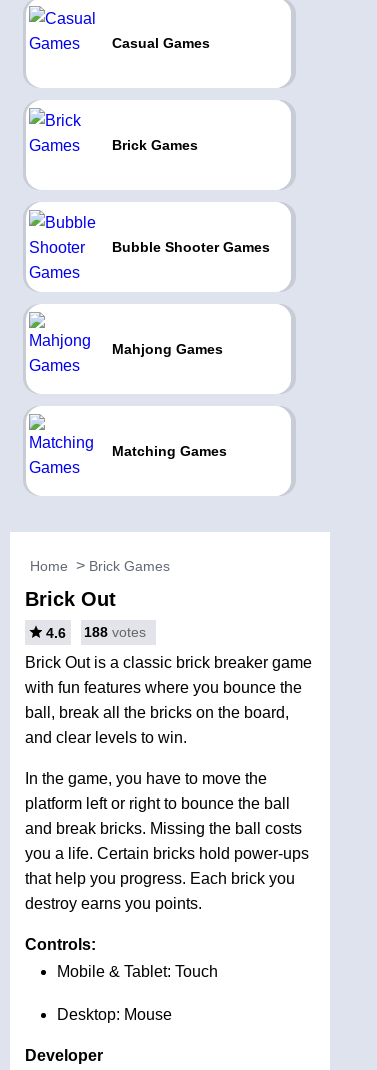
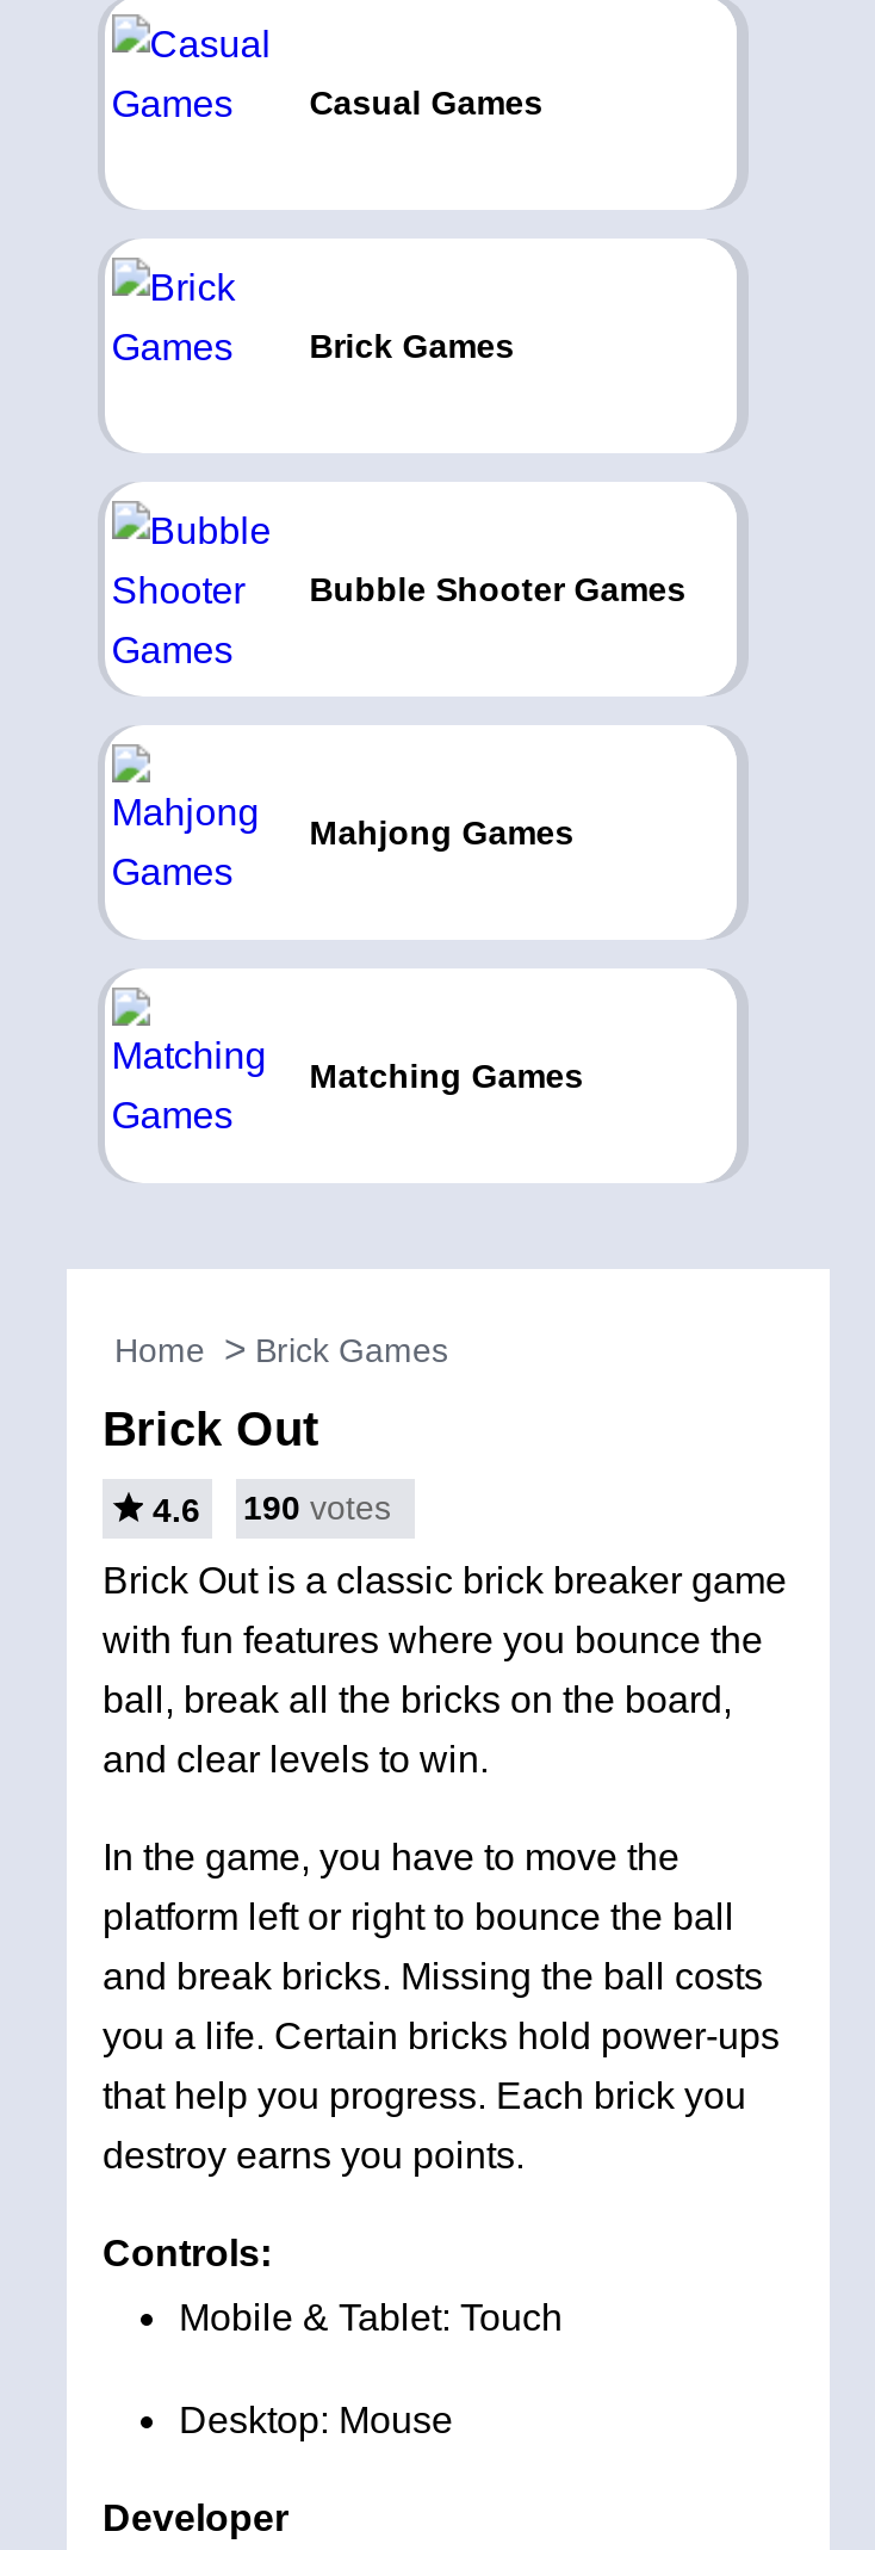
- 4.6 188 votes
+ 4.6 190 votes
